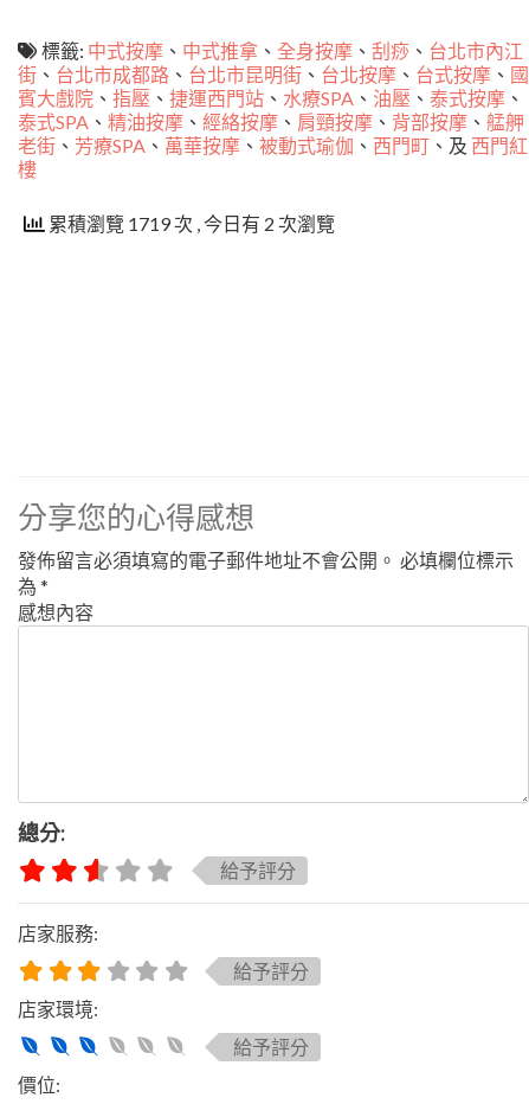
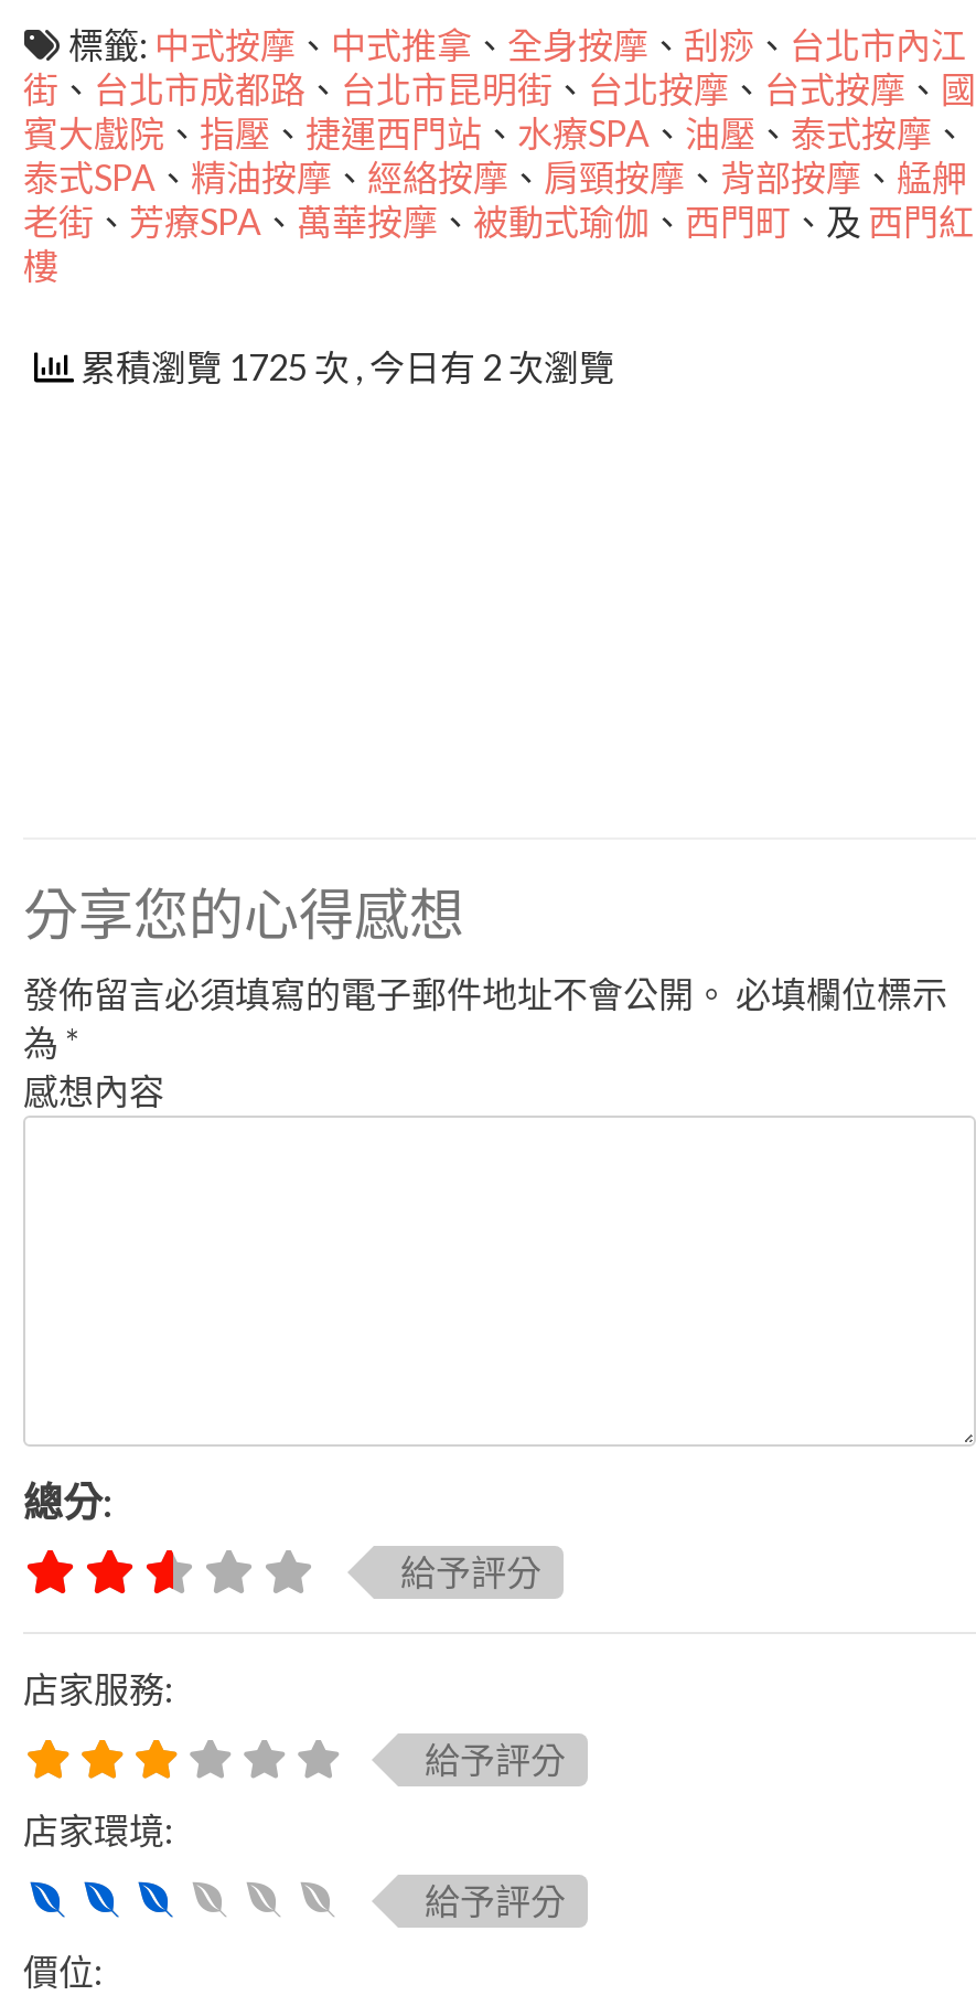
- 累積瀏覽 1719 次, 今日有 2 次瀏覽
+ 累積瀏覽 1725 次, 今日有 2 次瀏覽
